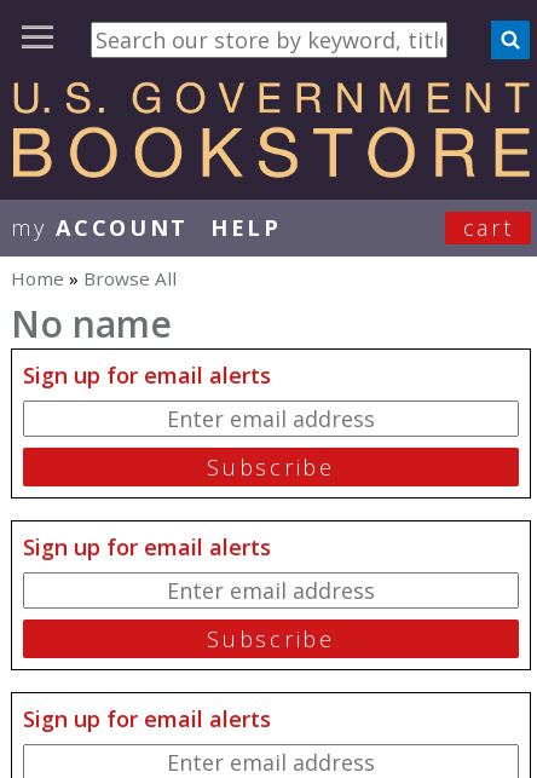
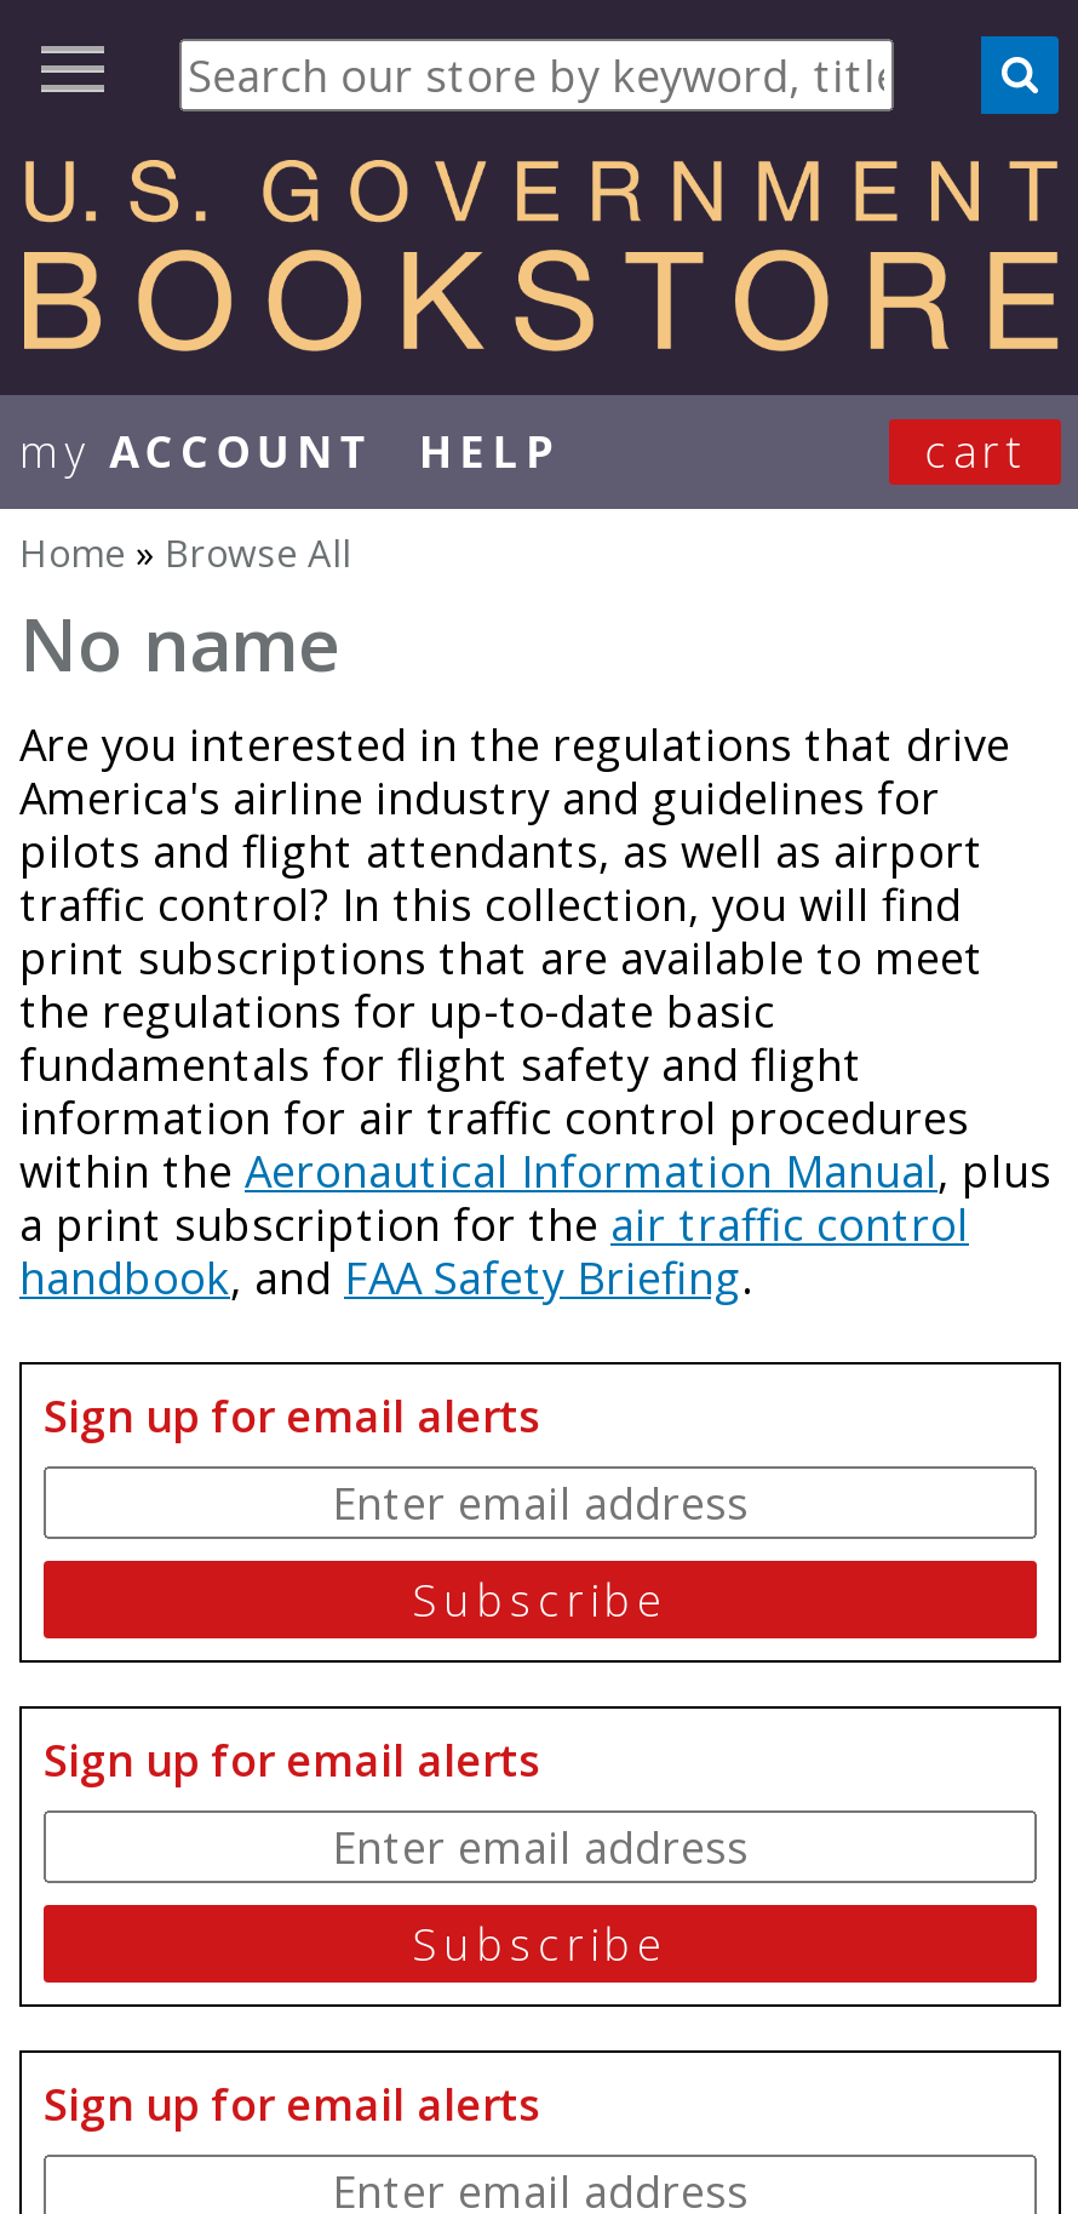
+ Are you interested in the regulations that drive
+ America's airline industry and guidelines for
+ pilots and flight attendants, as well as airport
+ traffic control? In this collection, you will find
+ print subscriptions that are available to meet
+ the regulations for up-to-date basic
+ fundamentals for flight safety and flight
+ information for air traffic control procedures
+ within the Aeronautical Information Manual, plus
+ a print subscription for theair traffic control
+ handbook, and FAA Safety Briefing.
